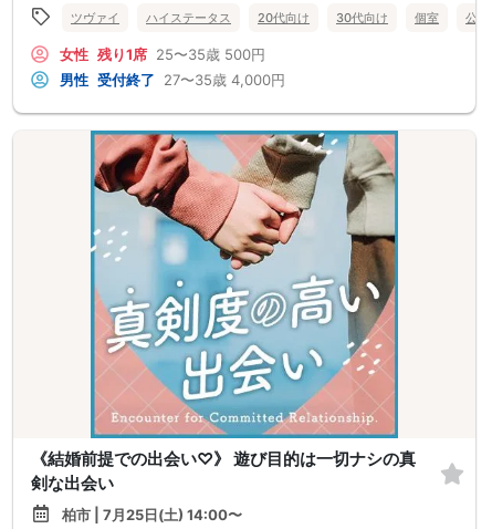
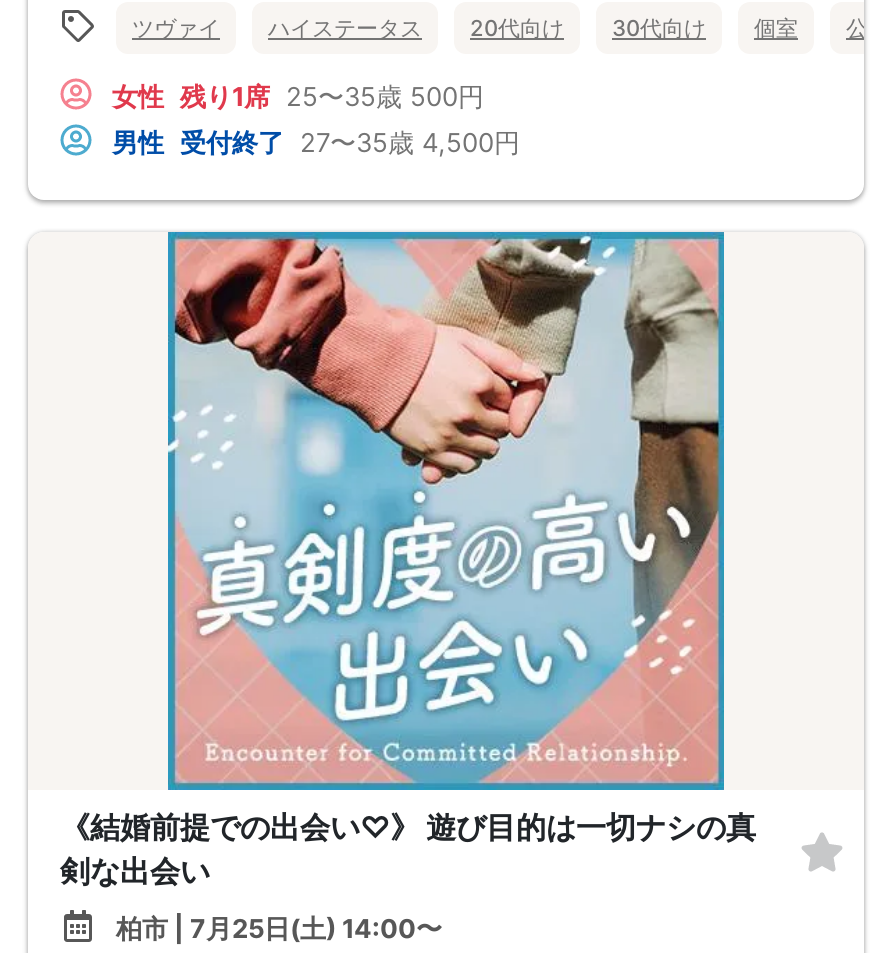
- 男性 受付終了 27〜35歳 4,000円
+ 男性 受付終了 27〜35歳 4,500円
